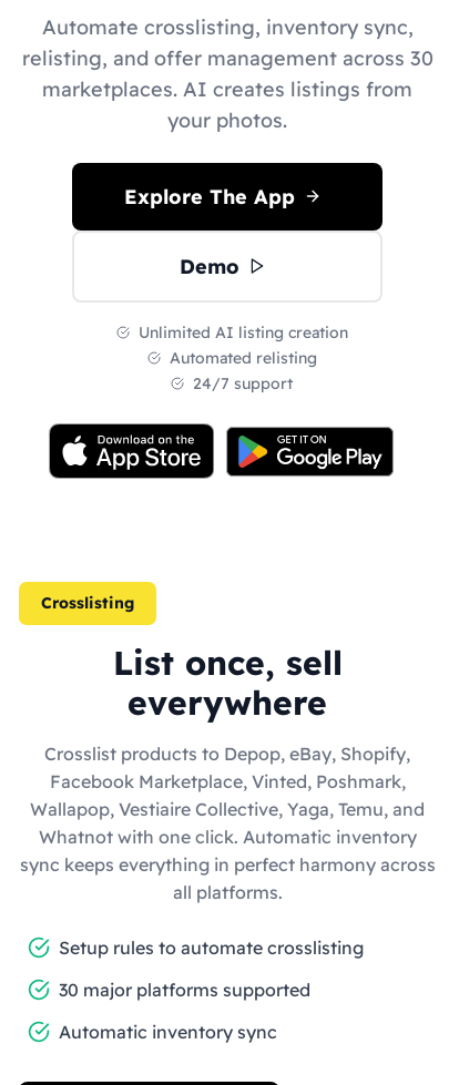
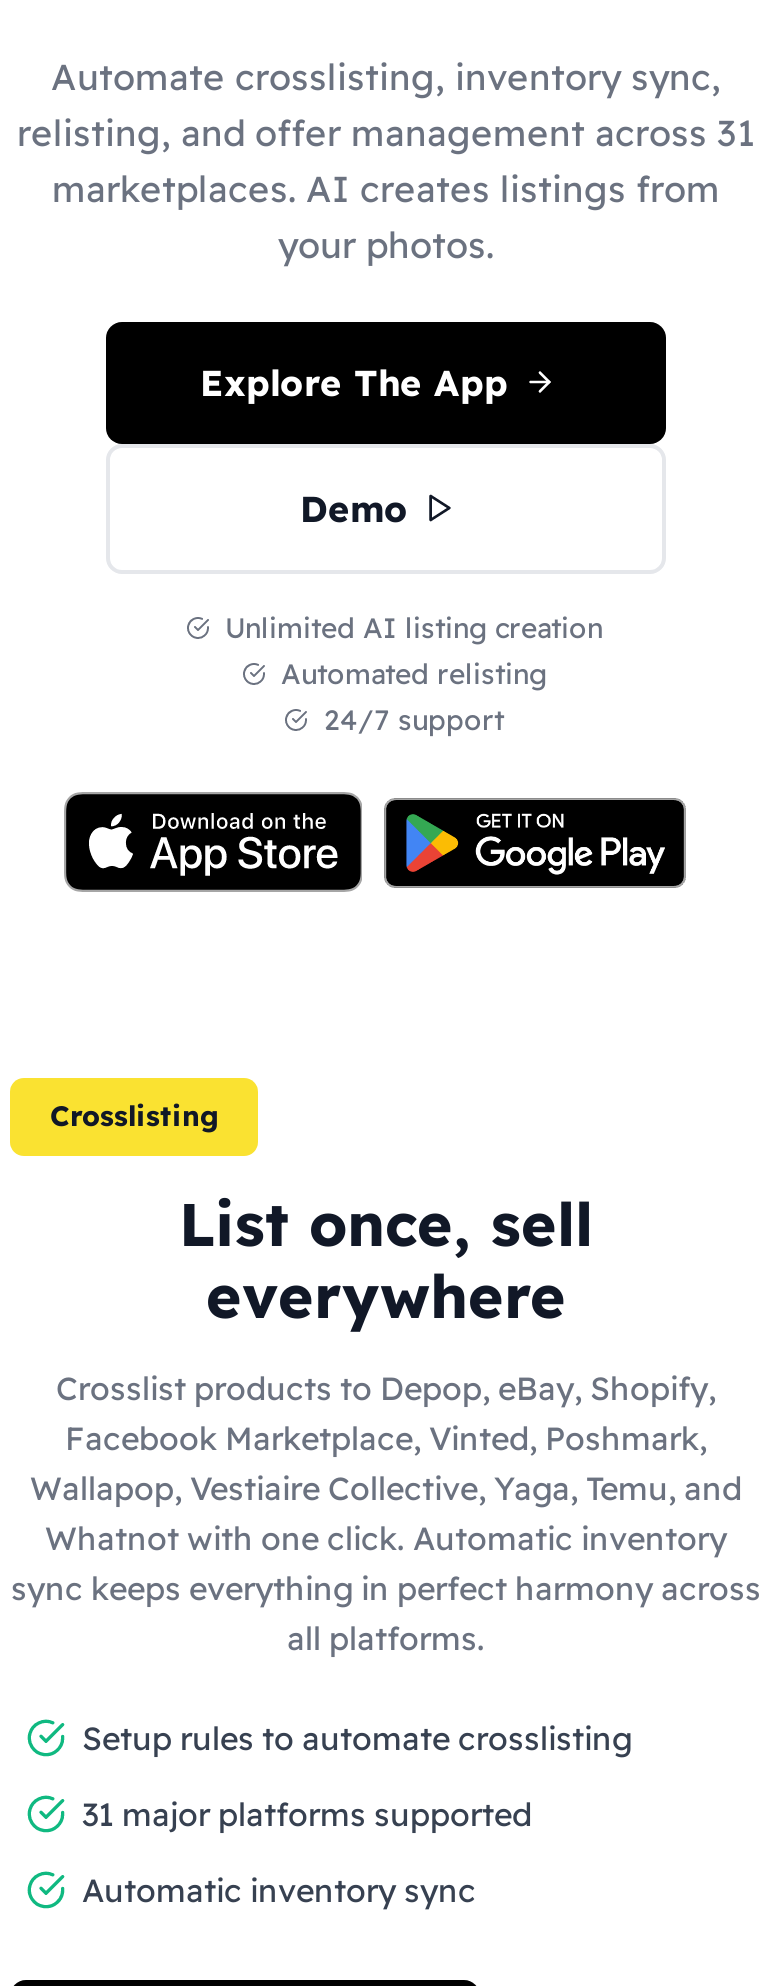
- relisting, and offer management across 30
+ relisting, and offer management across 31

- 30 major platforms supported
+ 31 major platforms supported
